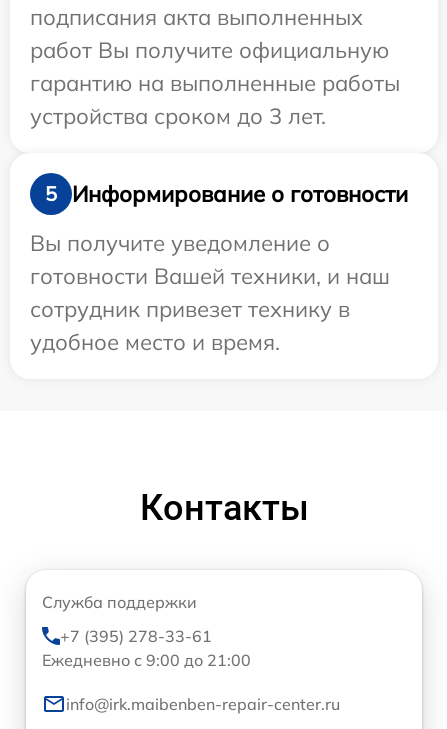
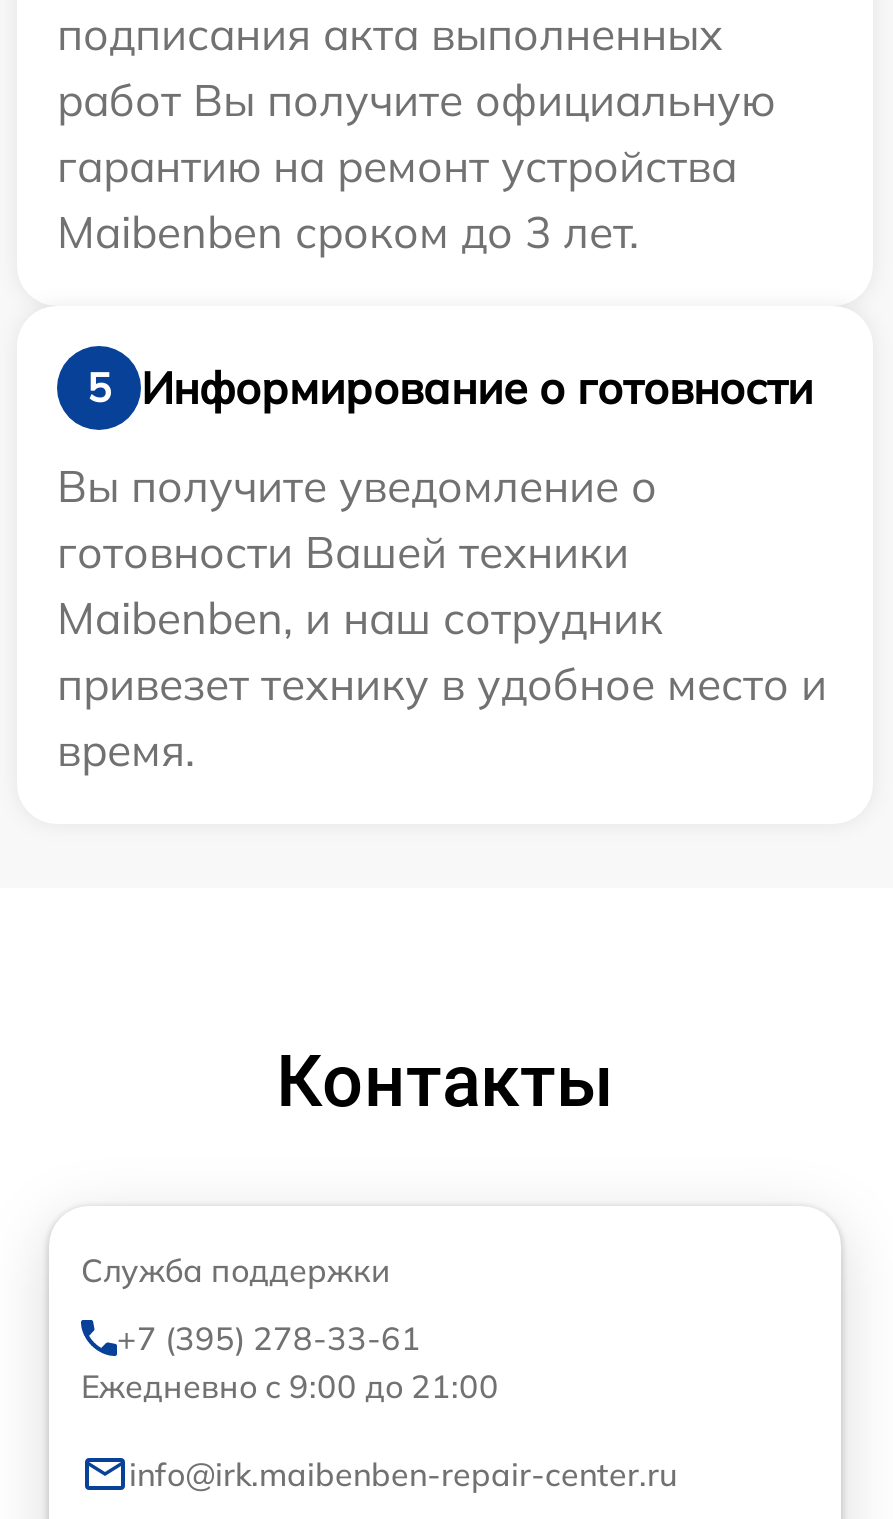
- гарантию на выполненные работы
+ гарантию на ремонт устройства

- устройства сроком до 3 лет.
+ Maibenben сроком до 3 лет.

- готовности Вашей техники, и наш
- сотрудник привезет технику в
- удобное место и время.
+ готовности Вашей техники
+ Maibenben, и наш сотрудник
+ привезет технику в удобное место и
+ время.
